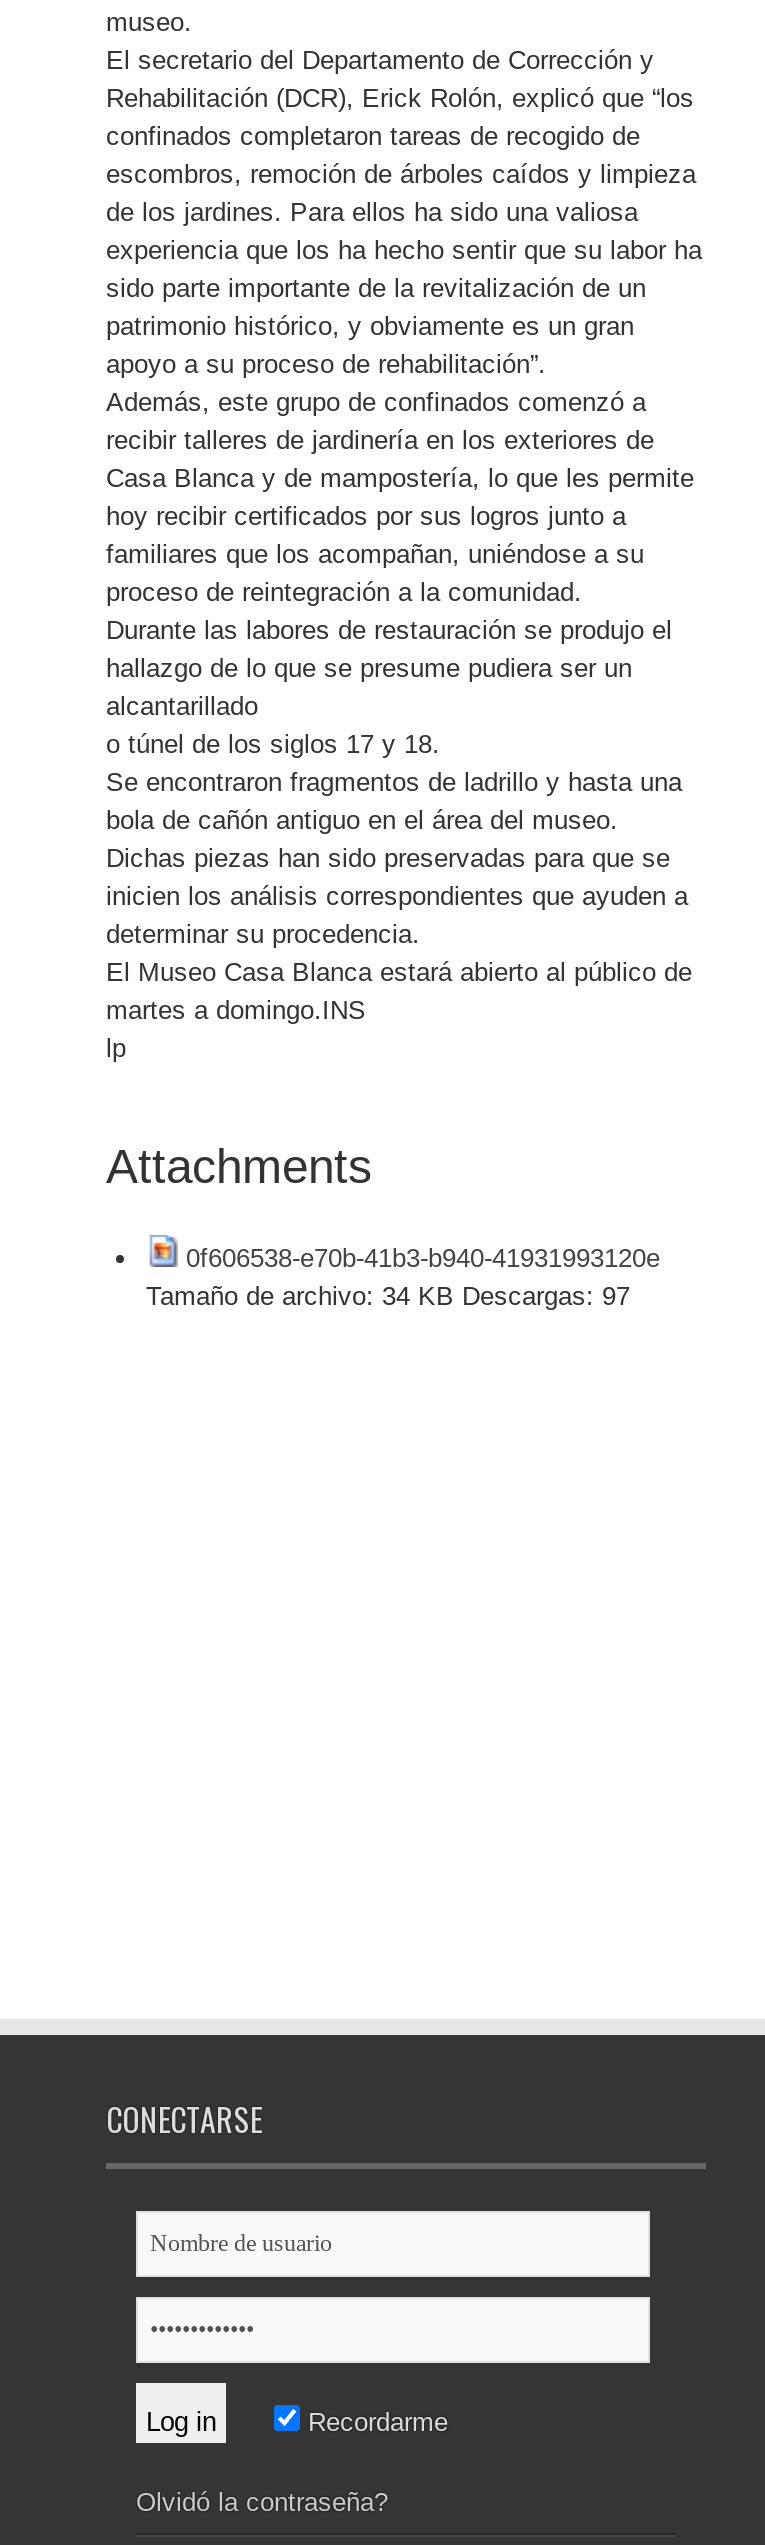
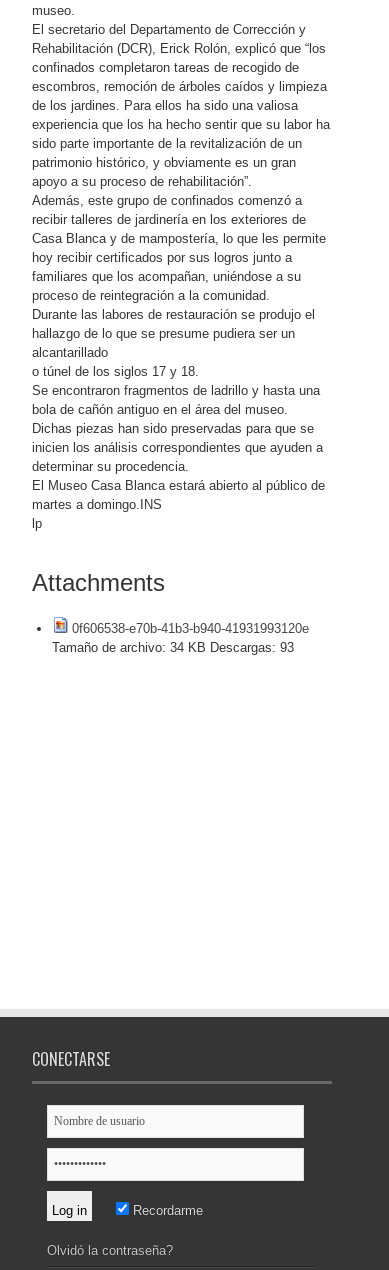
- Tamaño de archivo: 34 KB Descargas: 97
+ Tamaño de archivo: 34 KB Descargas: 93
